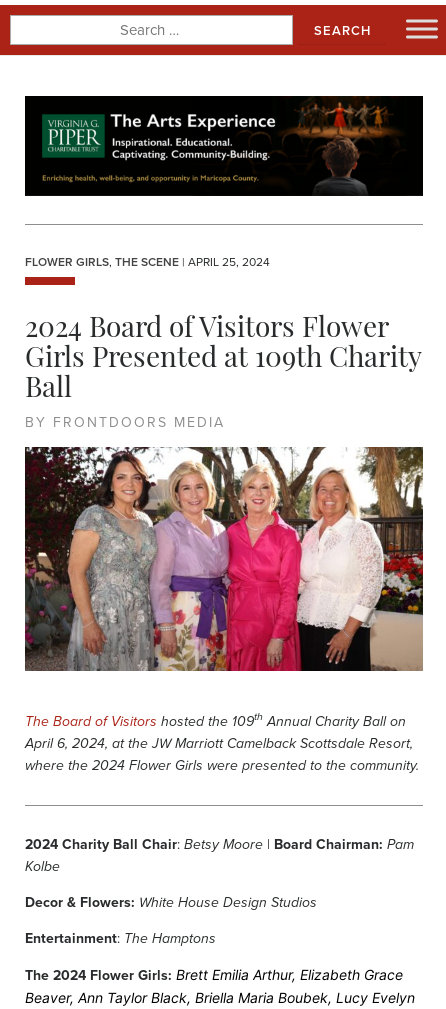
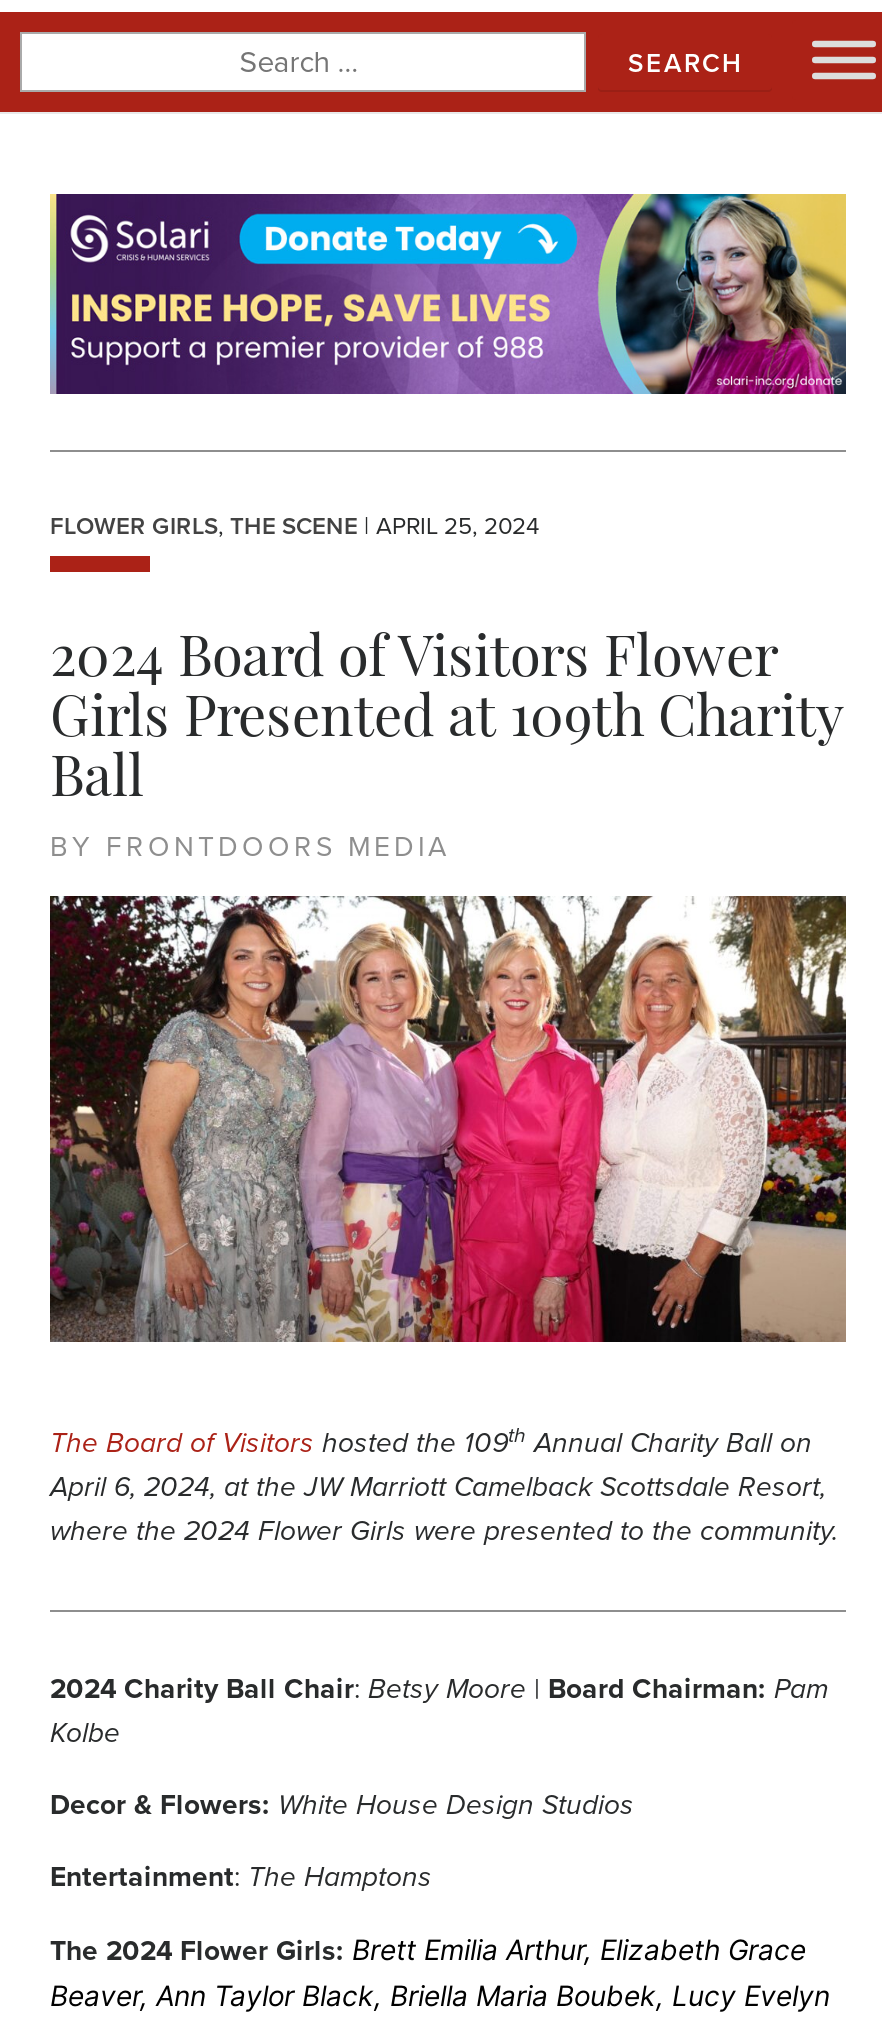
- [image]
+ [image]
